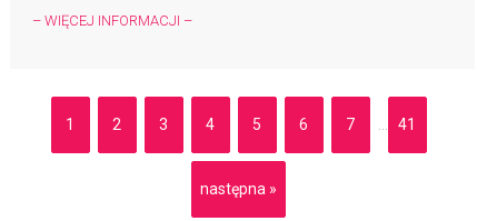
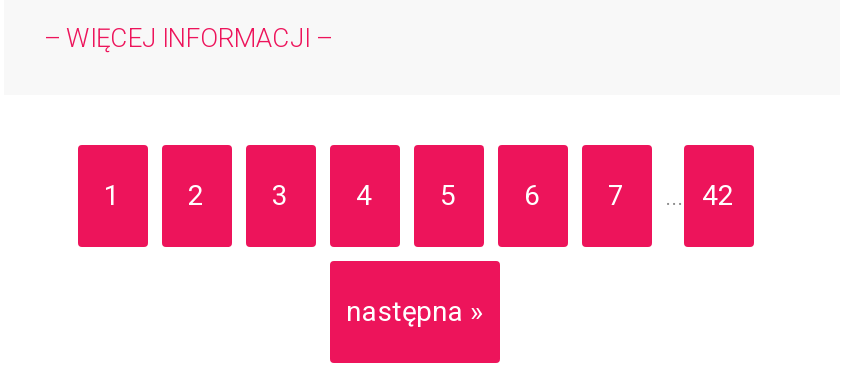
- 41
+ 42
